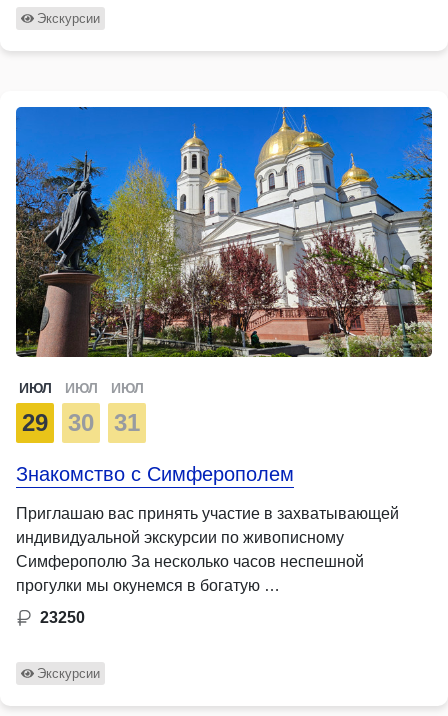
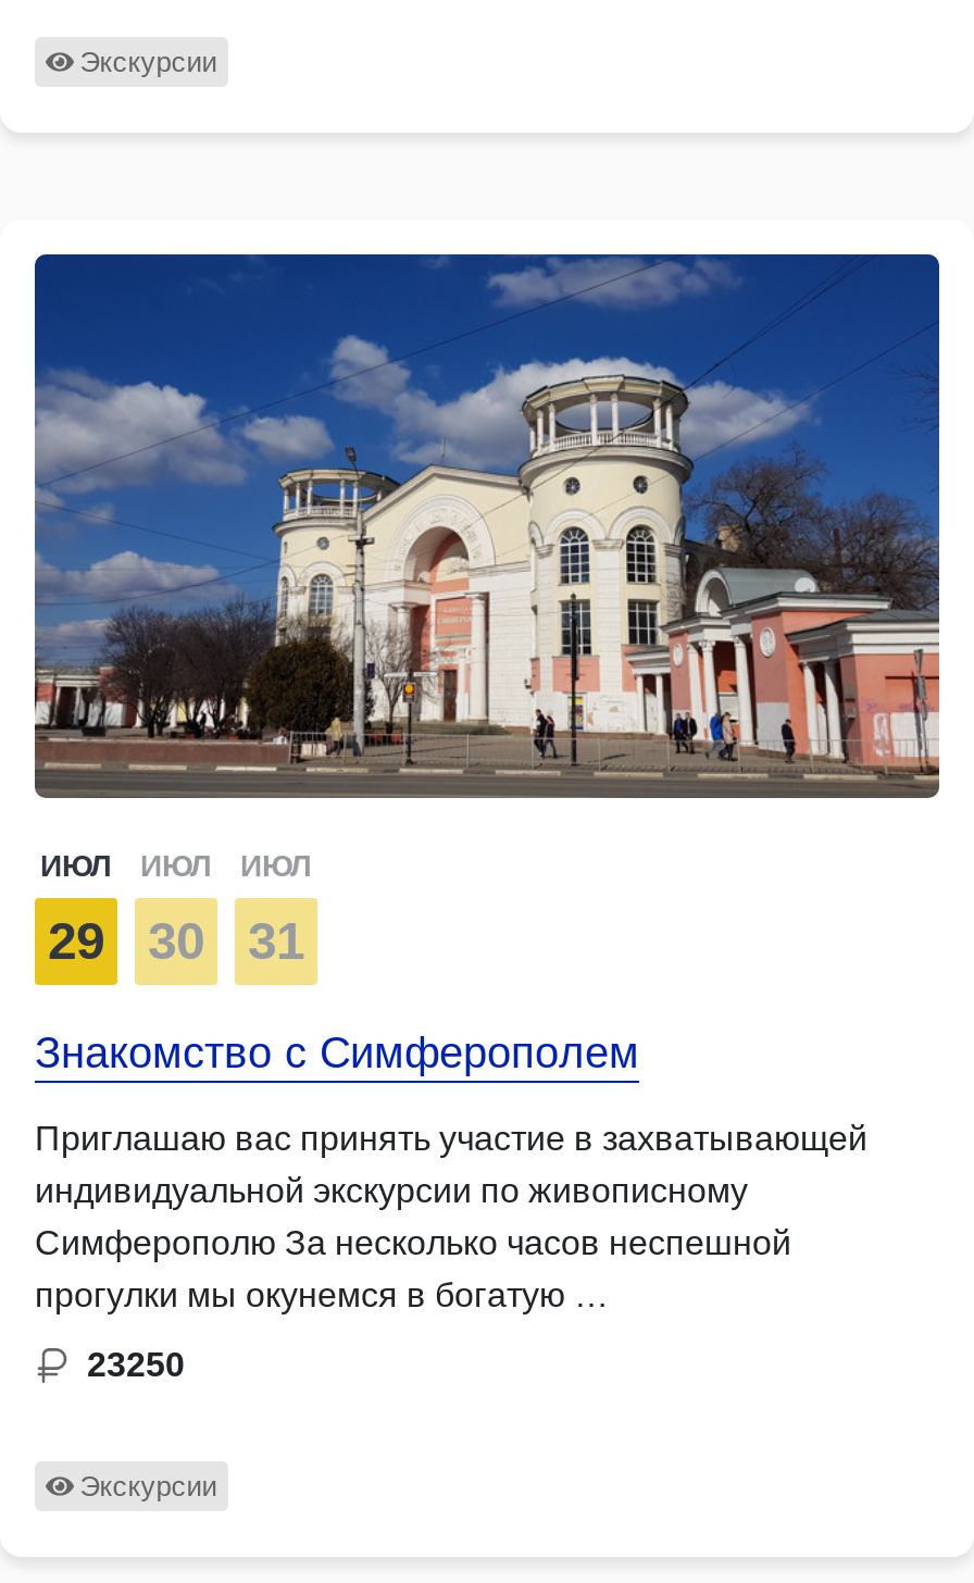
- [image]
+ [image]
